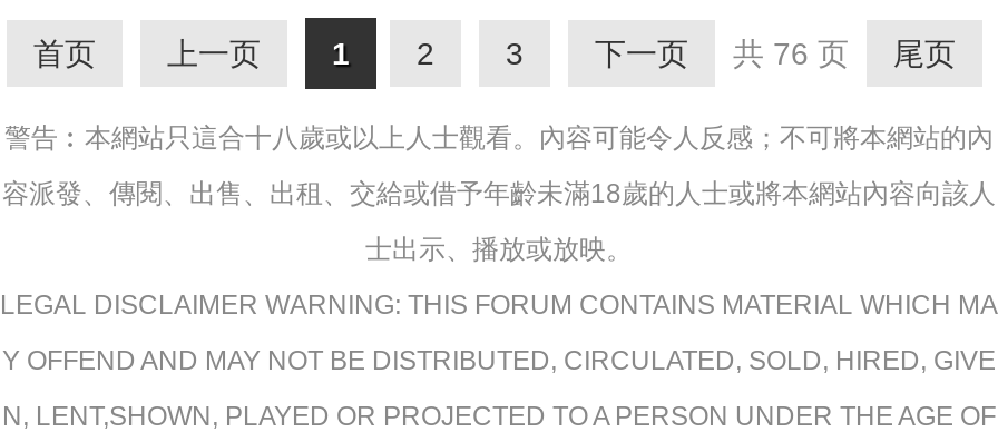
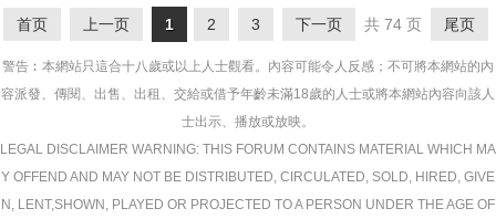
- 首页 上一页 1 2 3 下一页 共 76 页 尾页
+ 首页 上一页 1 2 3 下一页 共 74 页 尾页
